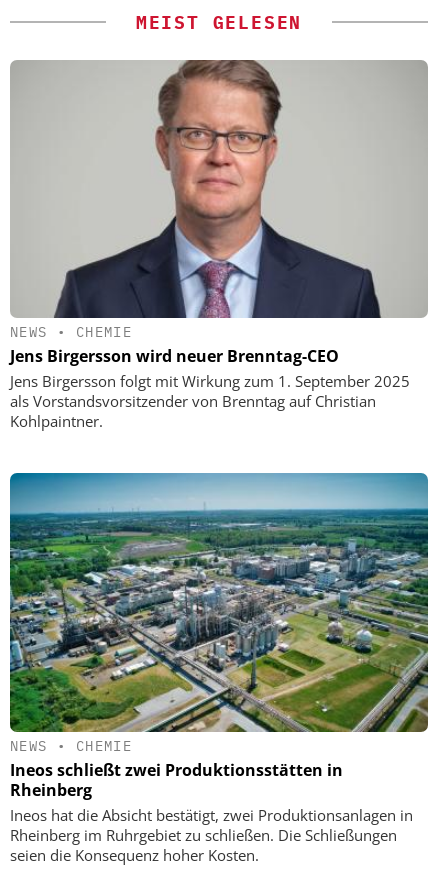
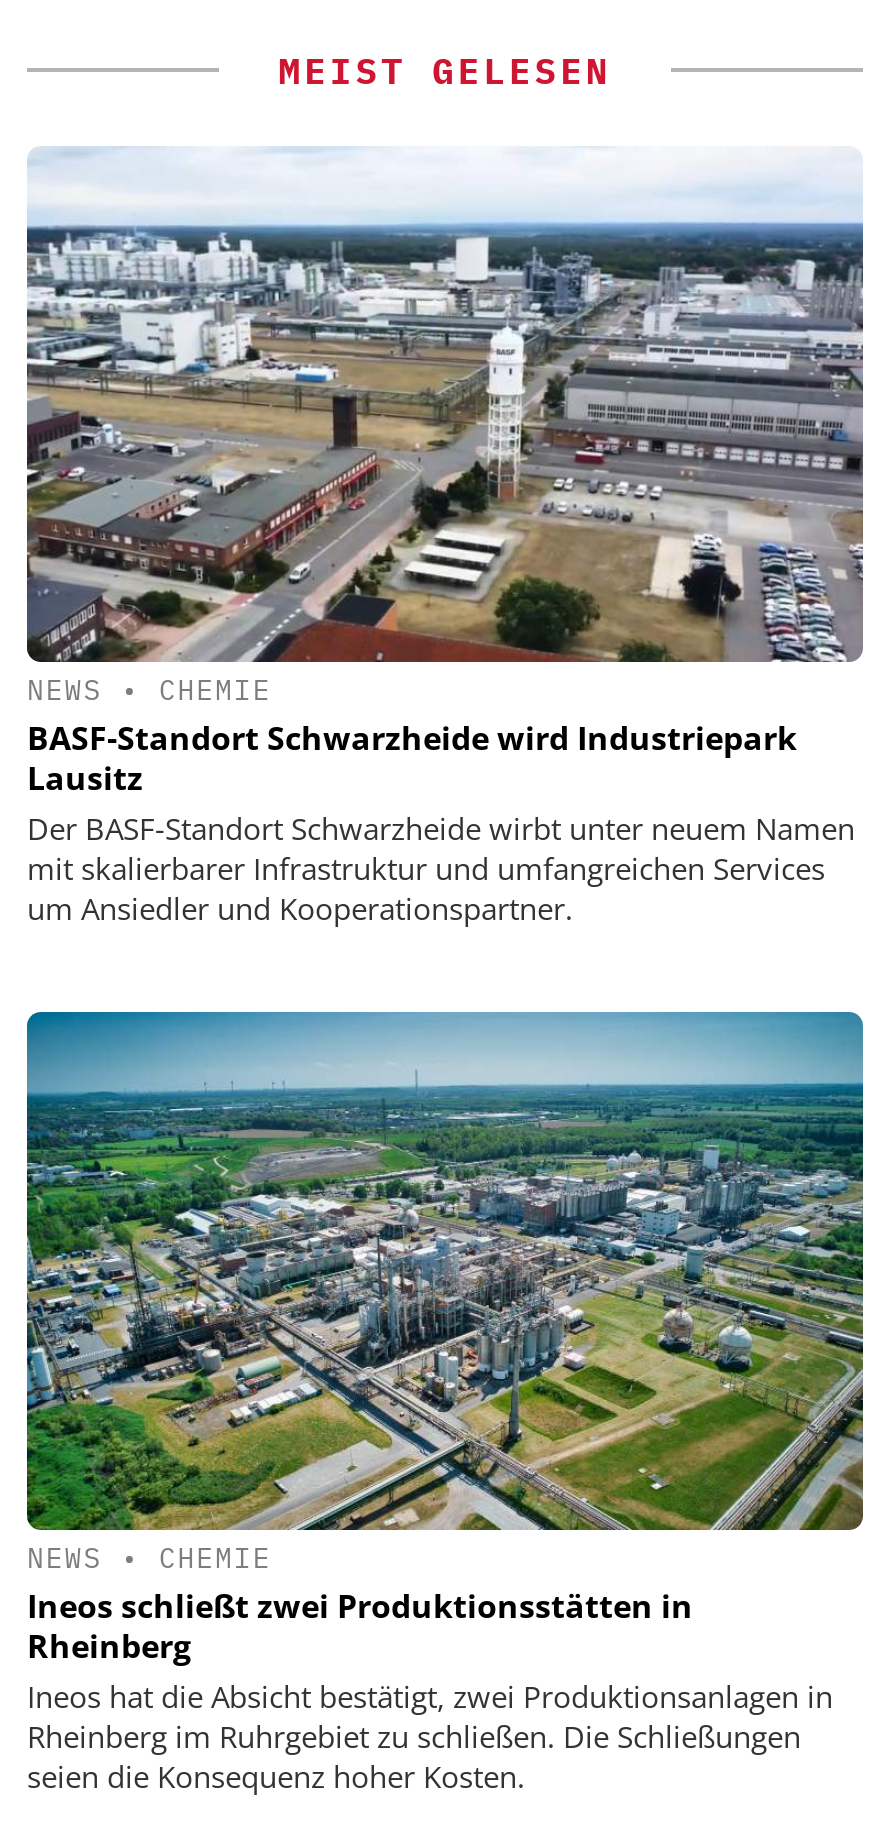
- [image]
- Jens Birgersson wird neuer Brenntag-CEO
- Jens Birgersson folgt mit Wirkung zum 1. September 2025
- als Vorstandsvorsitzender von Brenntag auf Christian
- Kohlpaintner.
+ [image]
+ BASF-Standort Schwarzheide wird Industriepark
+ Lausitz
+ Der BASF-Standort Schwarzheide wirbt unter neuem Namen
+ mit skalierbarer Infrastruktur und umfangreichen Services
+ um Ansiedler und Kooperationspartner.
